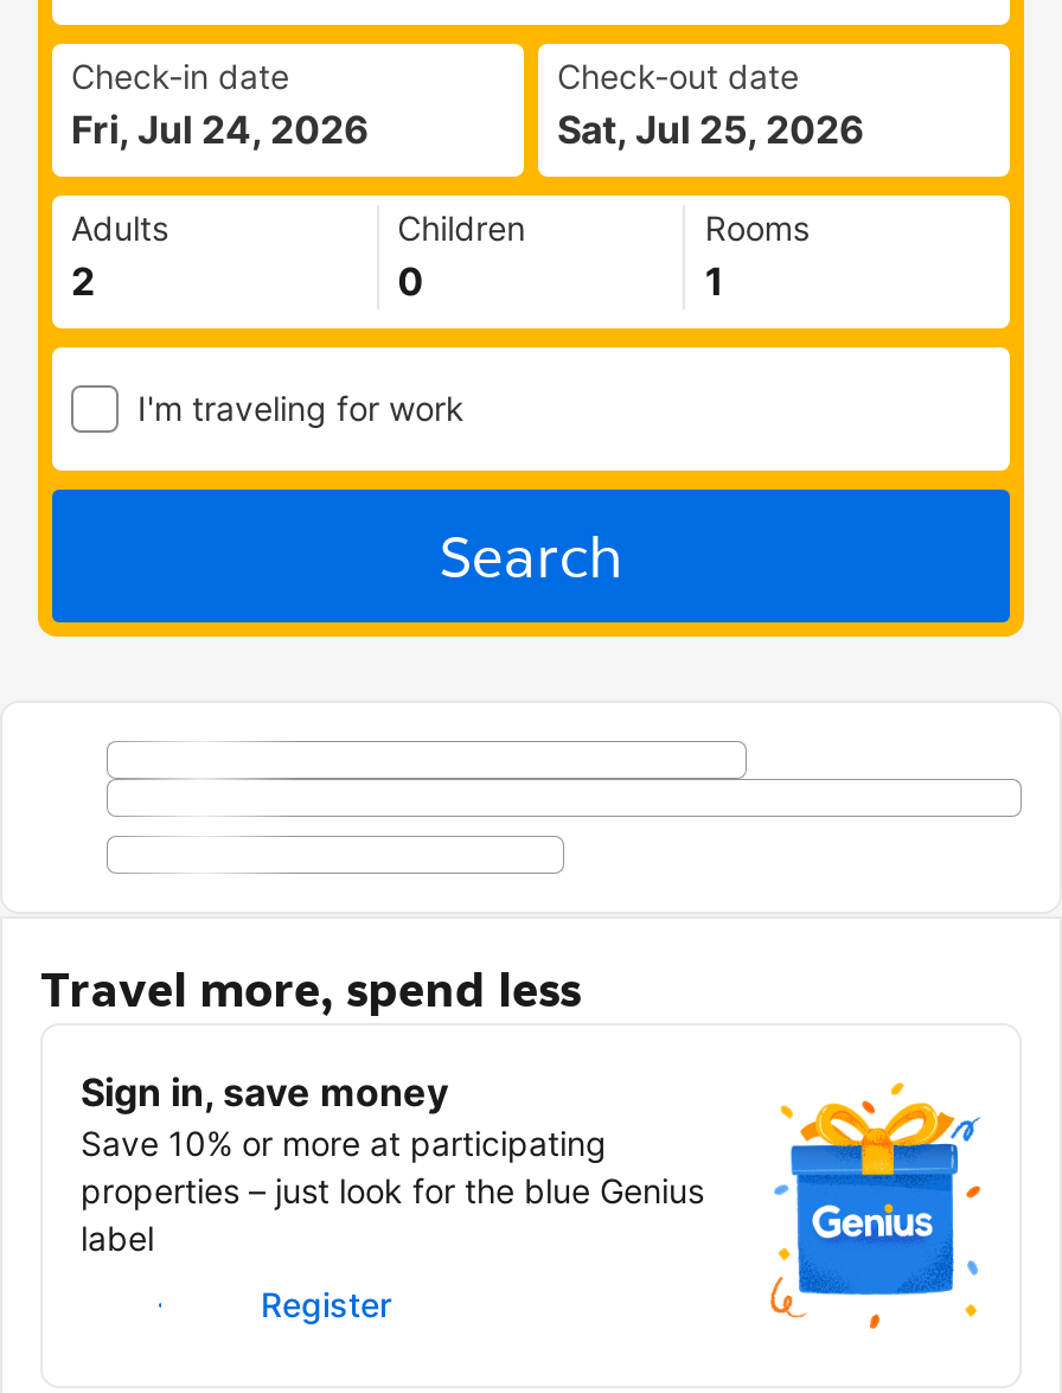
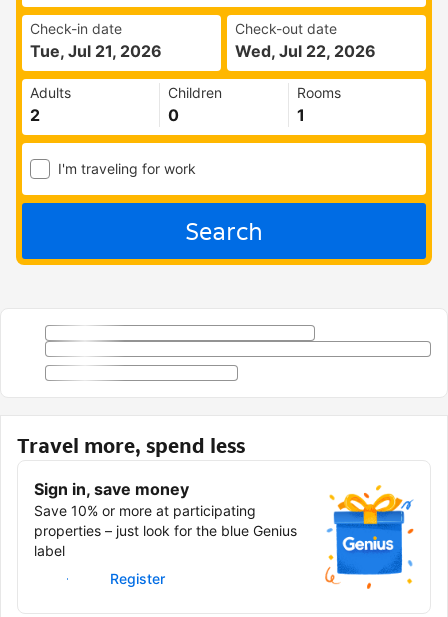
- Fri, Jul 24, 2026
+ Tue, Jul 21, 2026

- Sat, Jul 25, 2026
+ Wed, Jul 22, 2026
